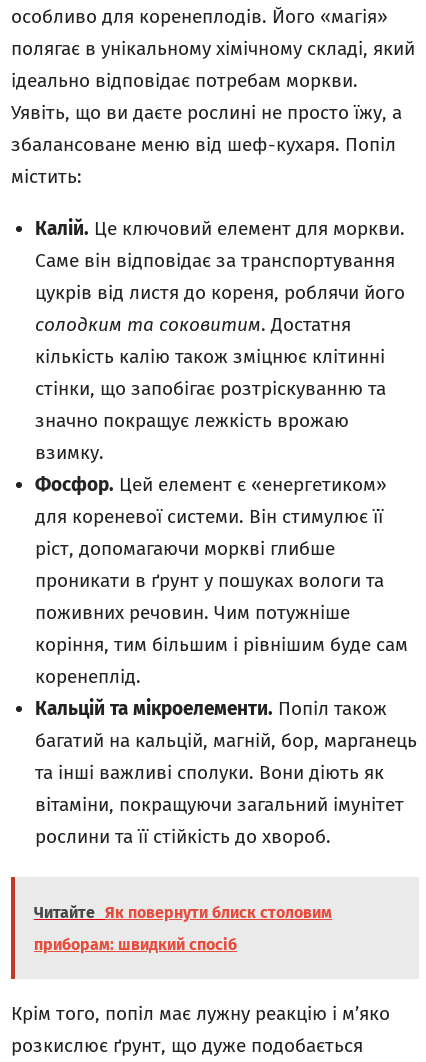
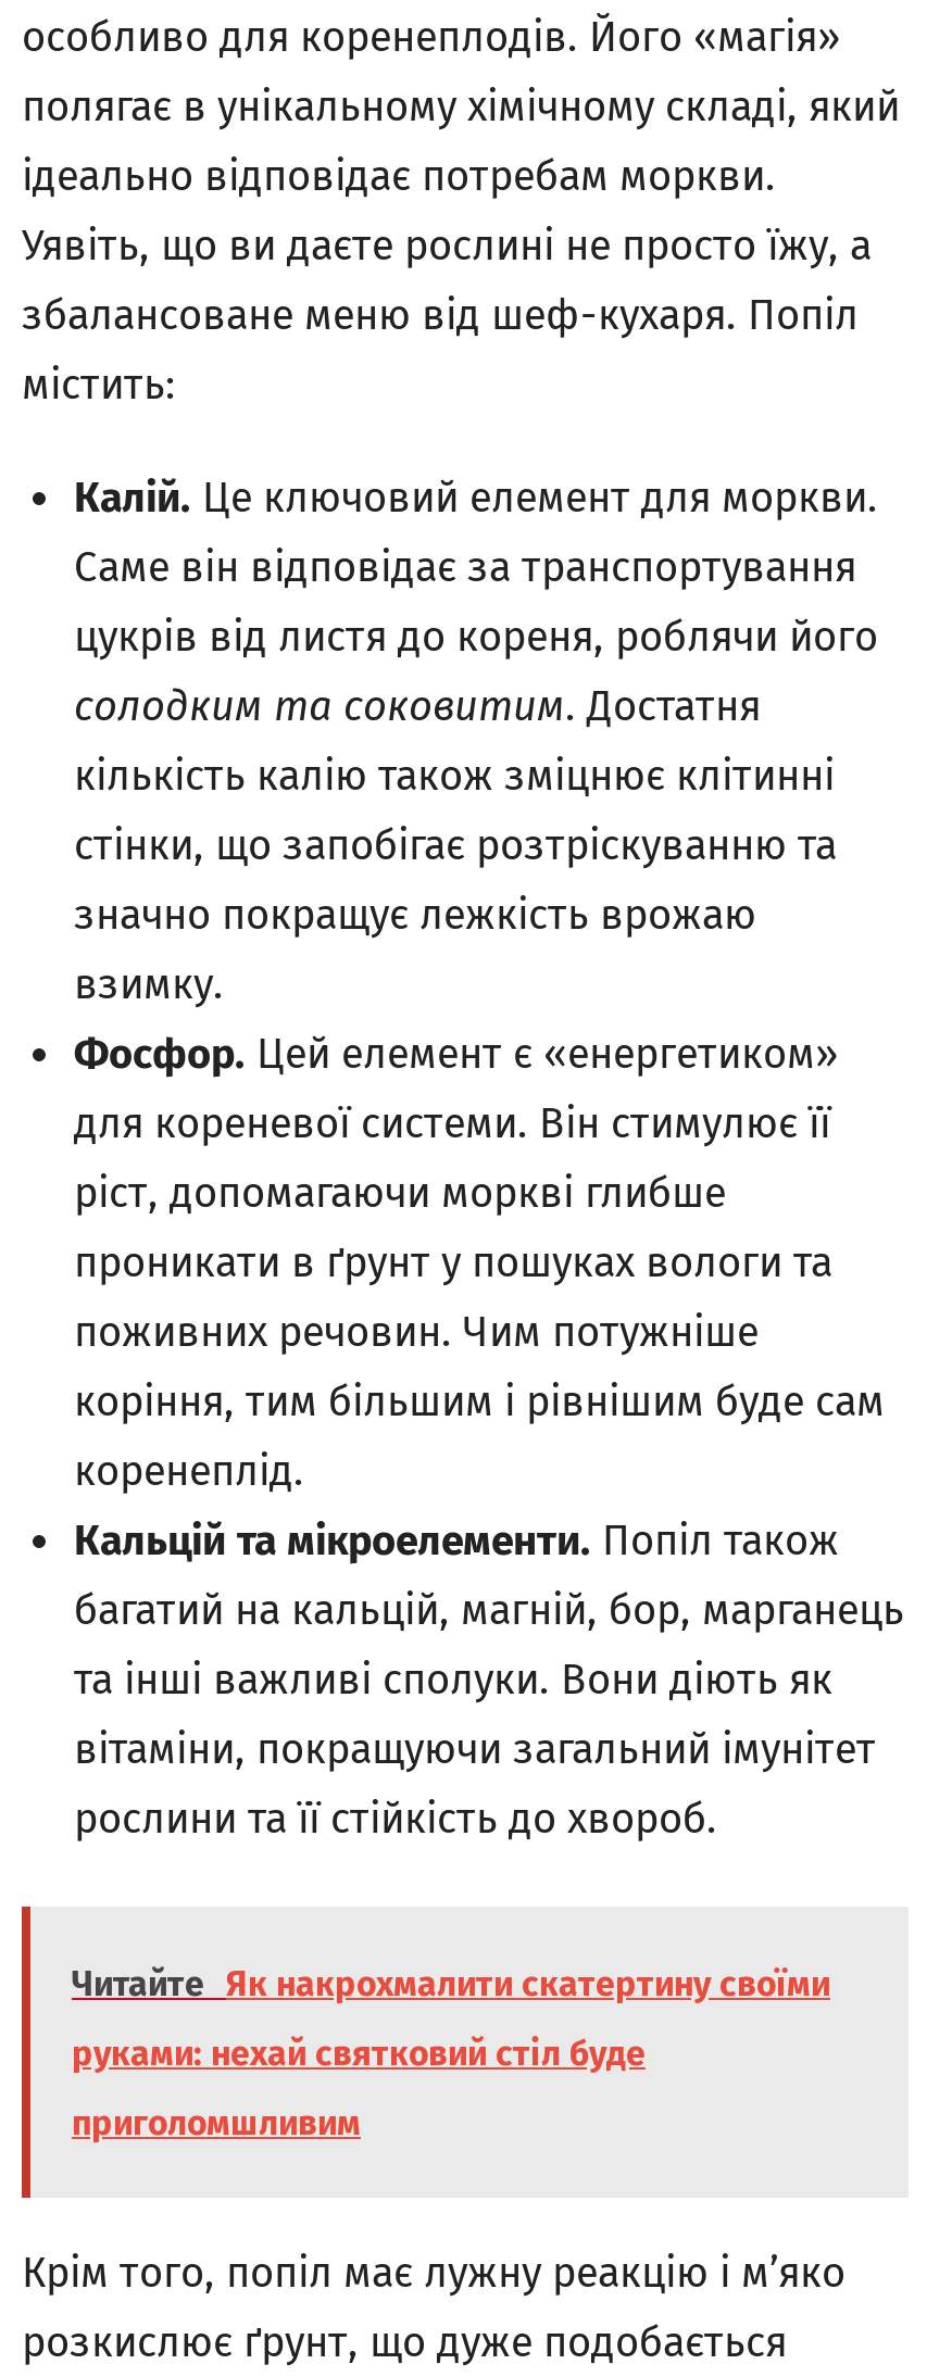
- Читайте Як повернути блиск столовим
- приборам: швидкий спосіб
+ Читайте Як накрохмалити скатертину своїми
+ руками: нехай святковий стіл буде
+ приголомшливим
